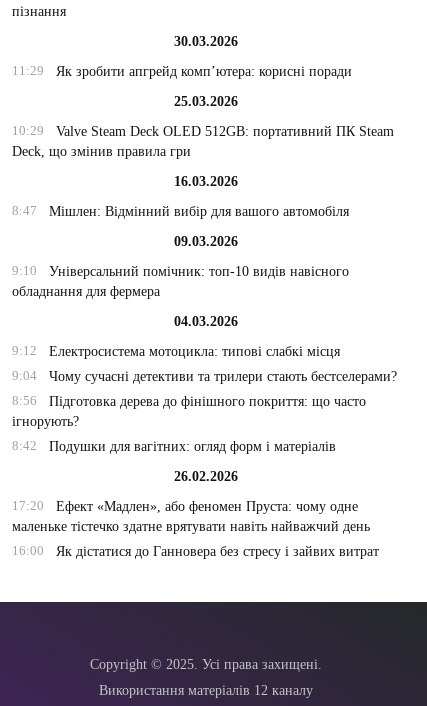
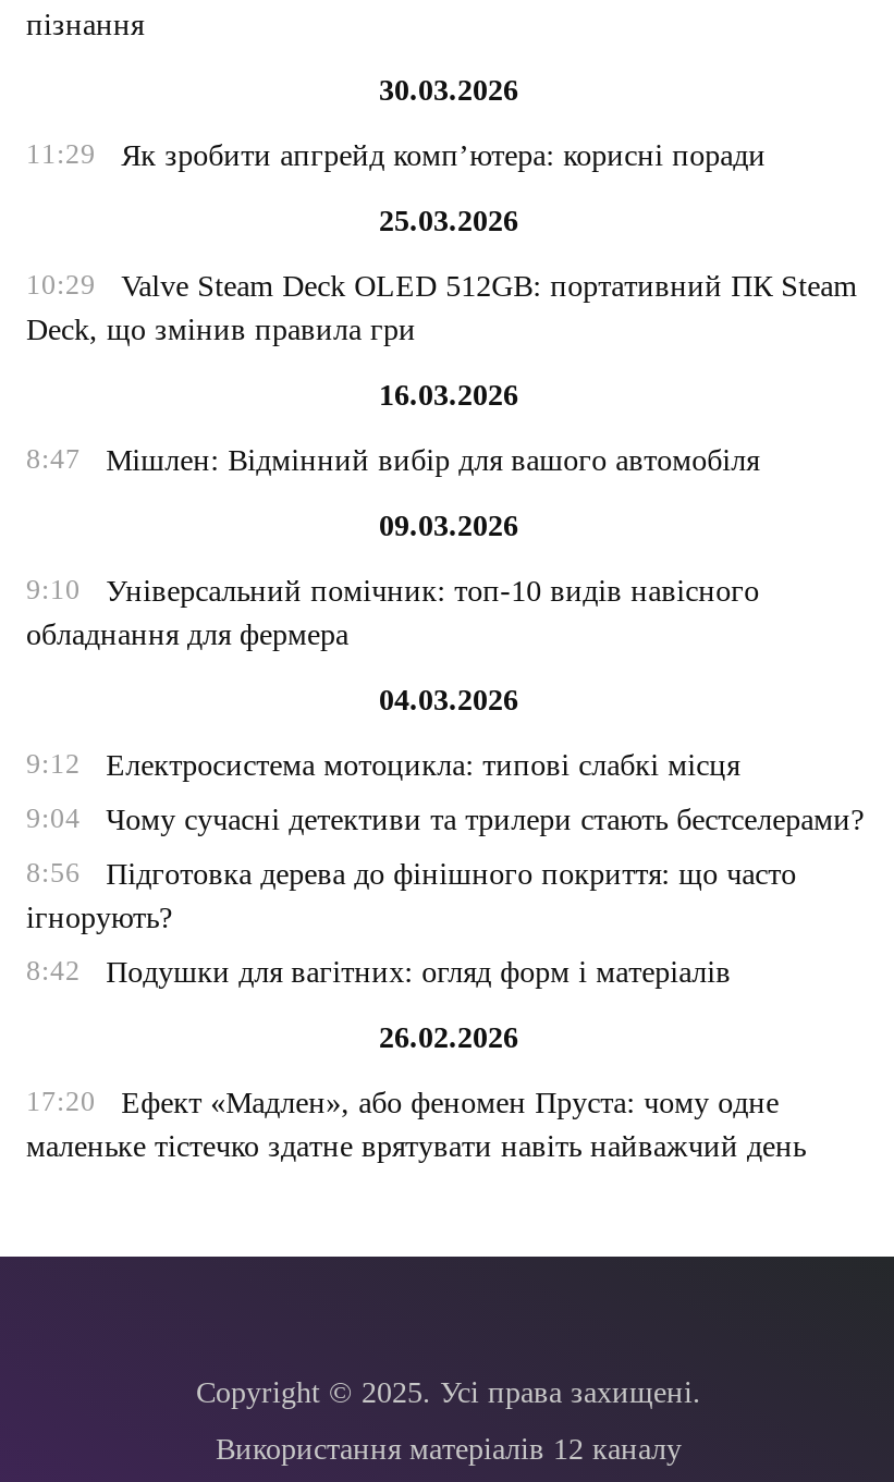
- 16:00
- Як дістатися до Ганновера без стресу і зайвих витрат
